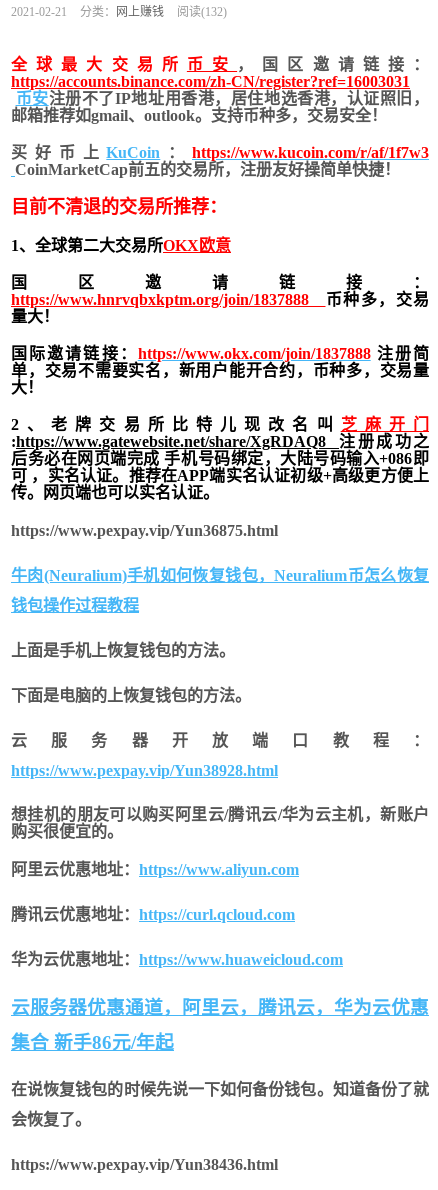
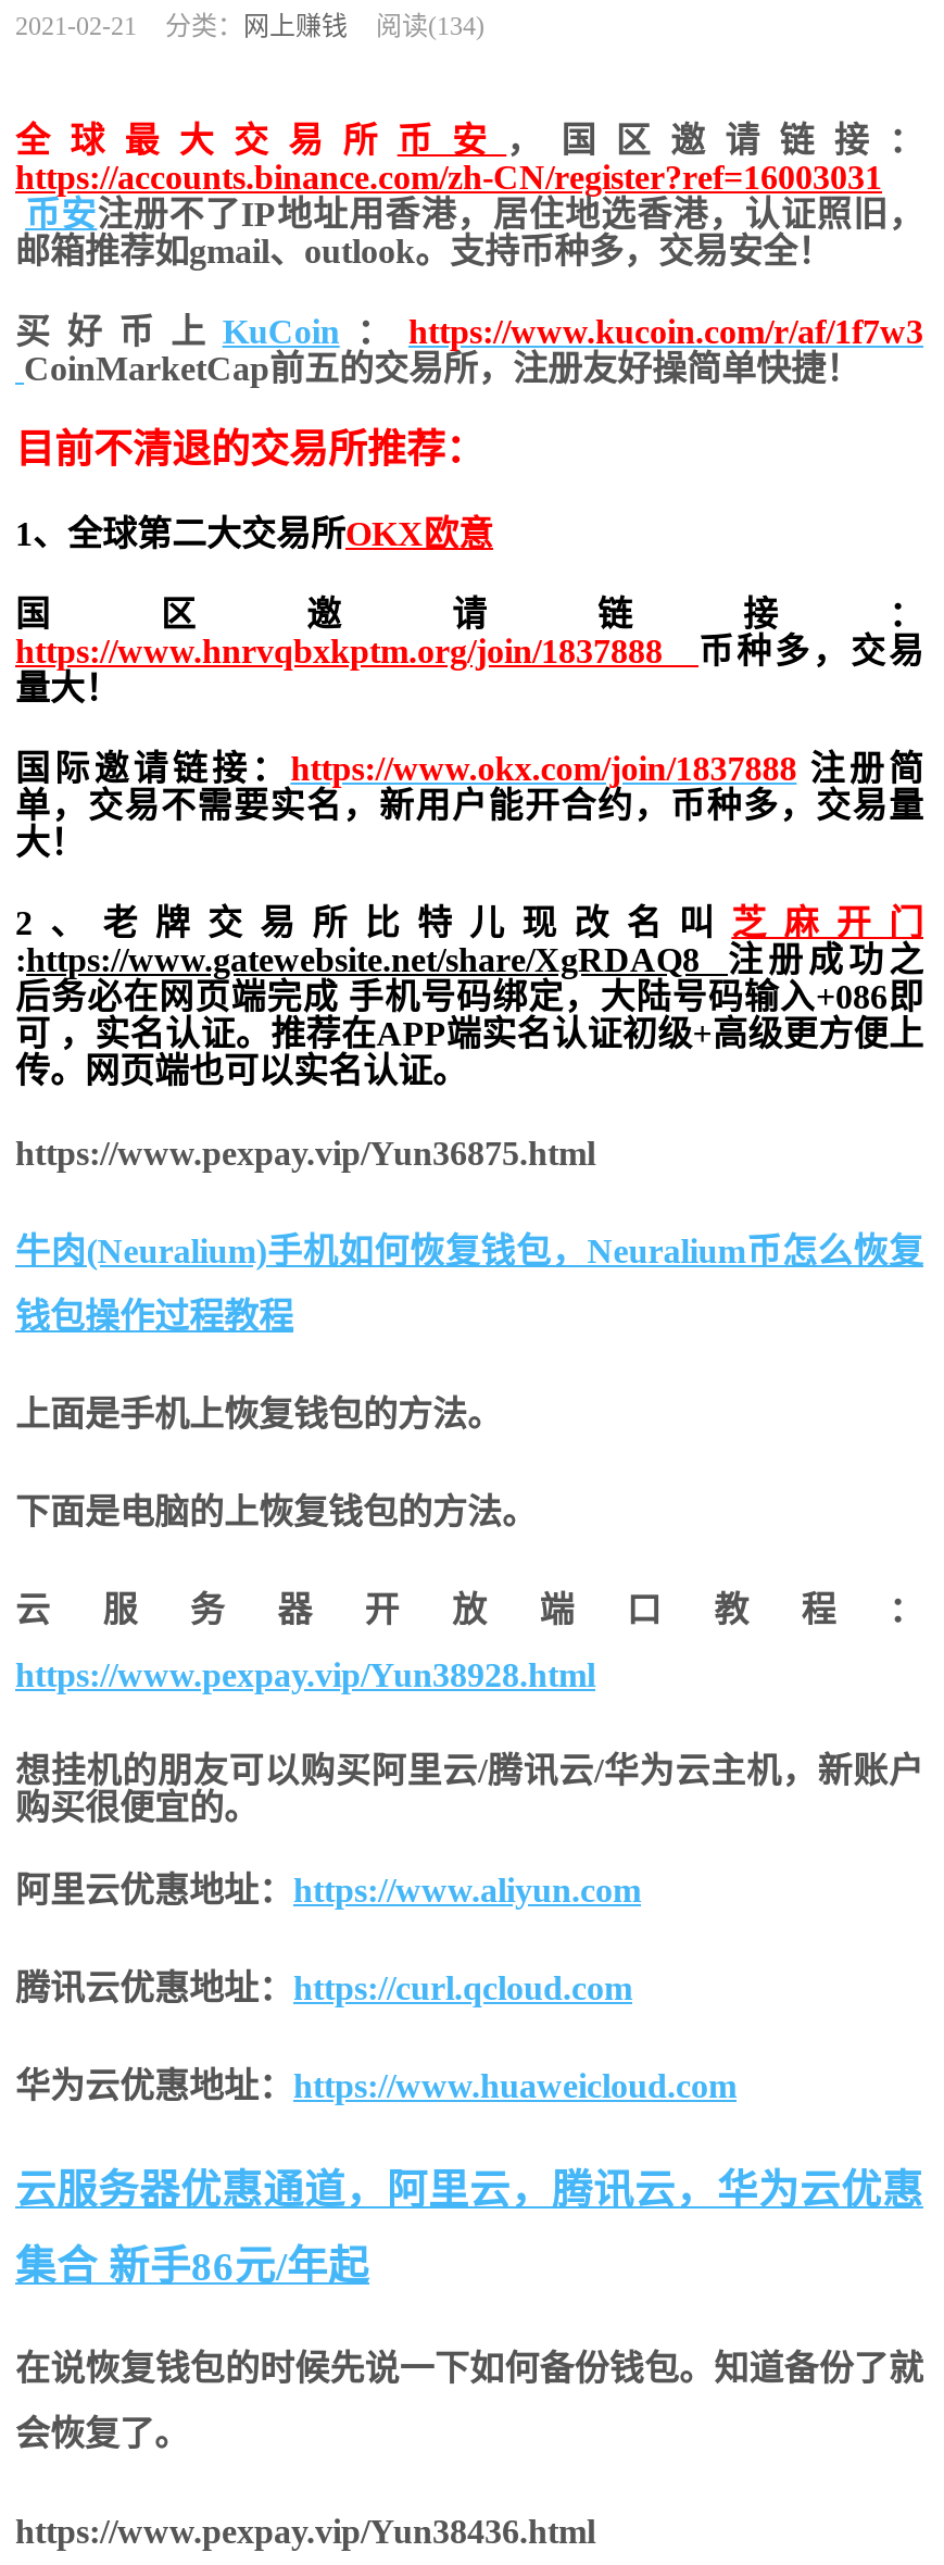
- 2021-02-21 分类：网上赚钱 阅读(132)
+ 2021-02-21 分类：网上赚钱 阅读(134)
